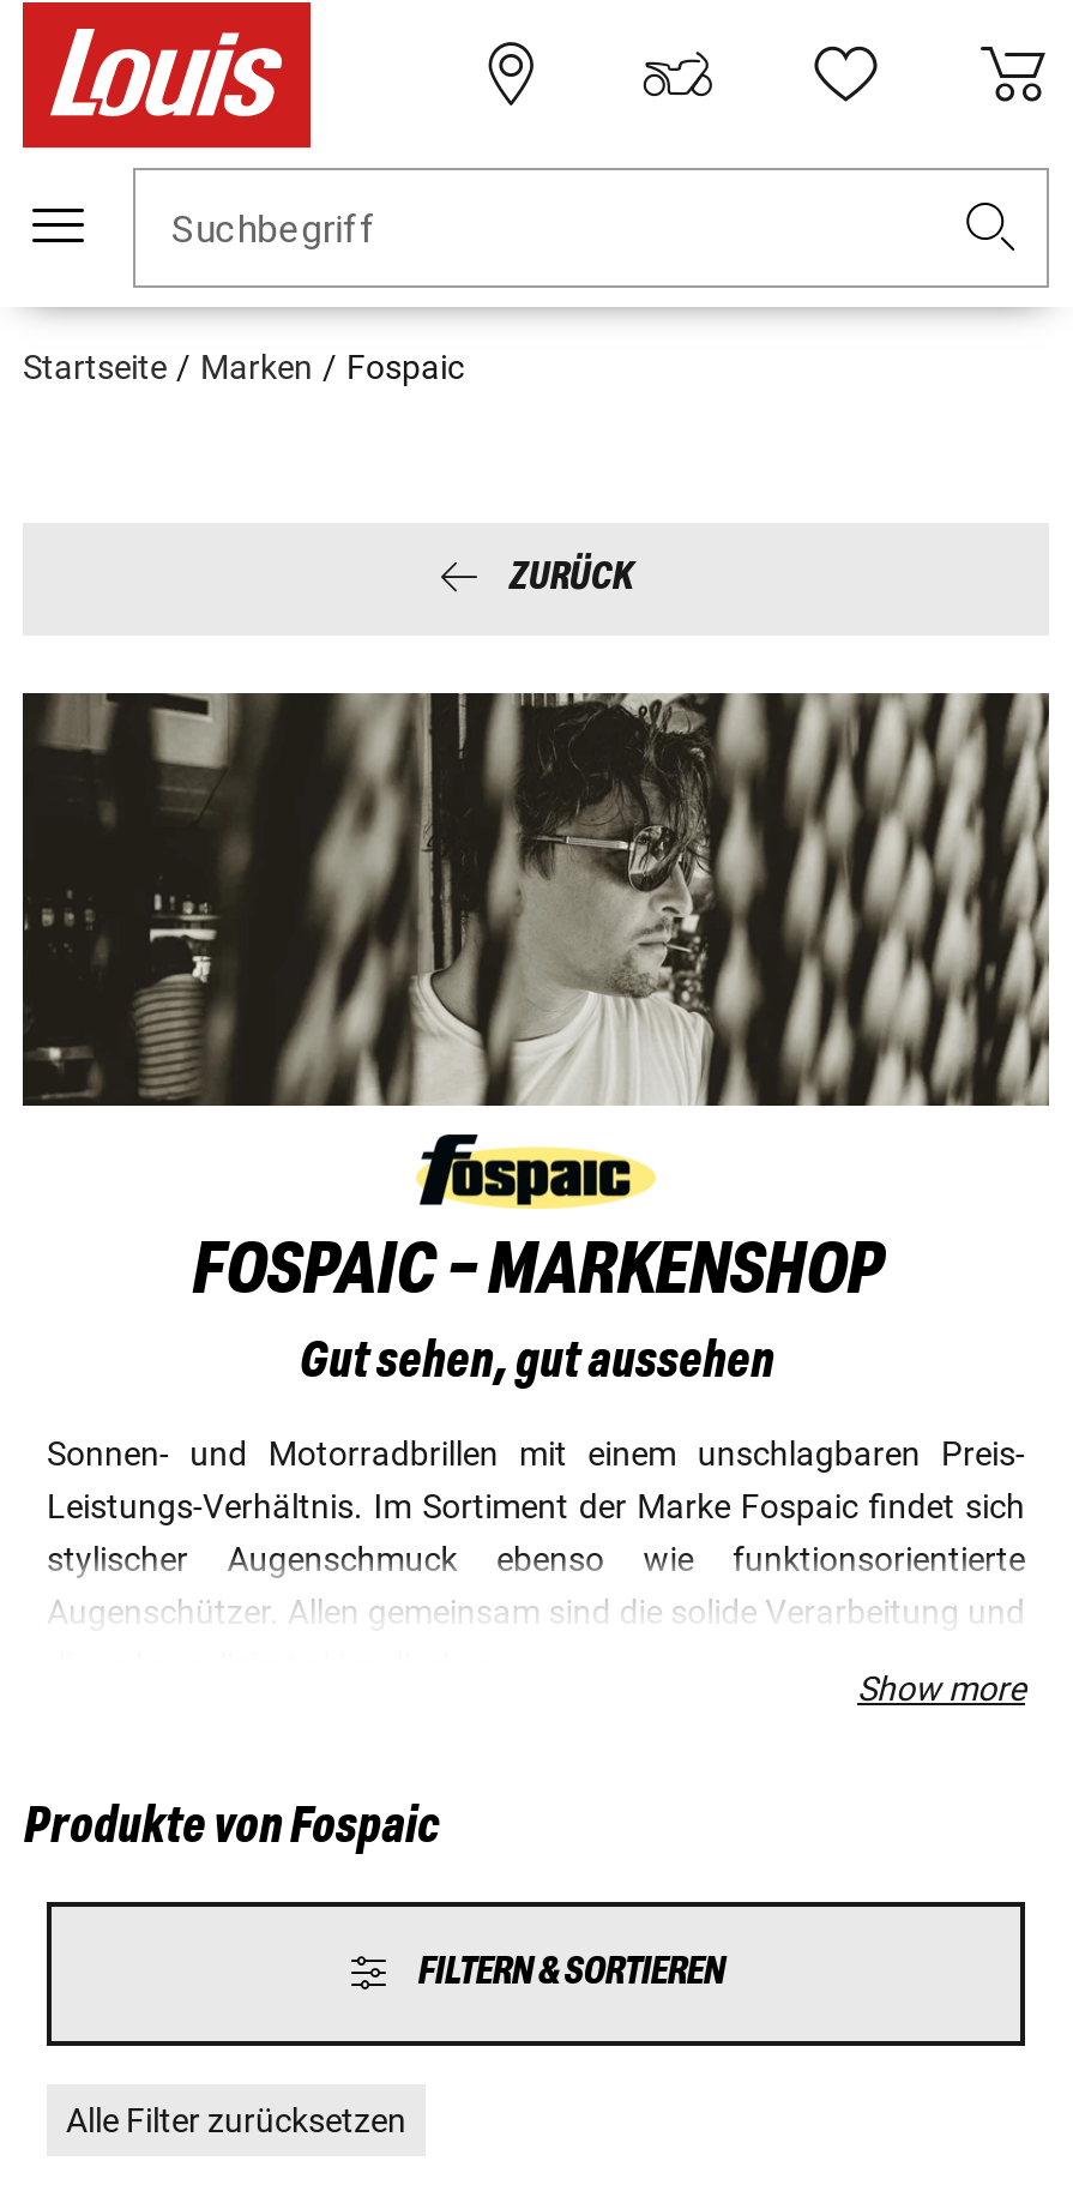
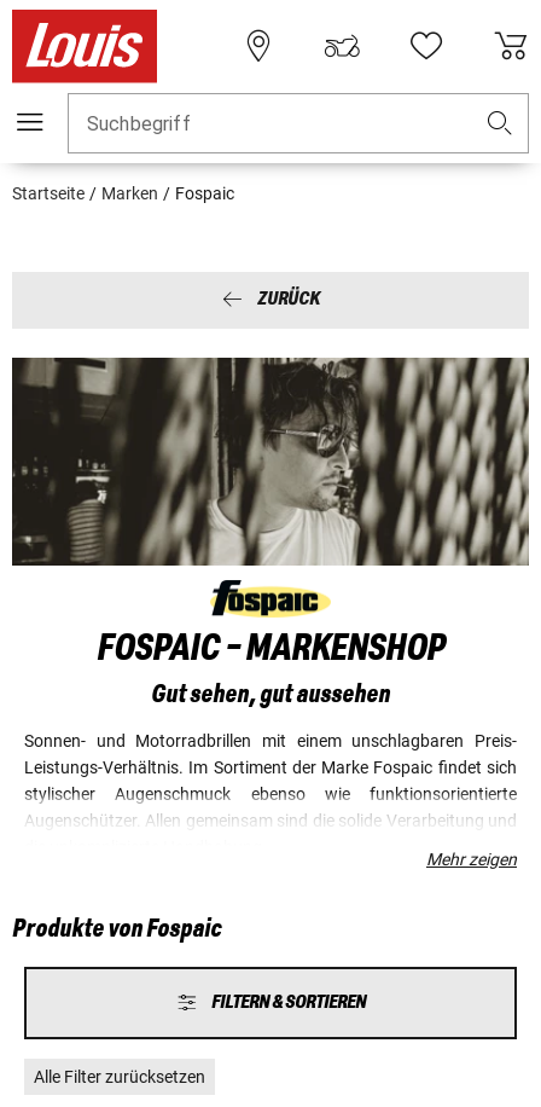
- Show more
+ Mehr zeigen
